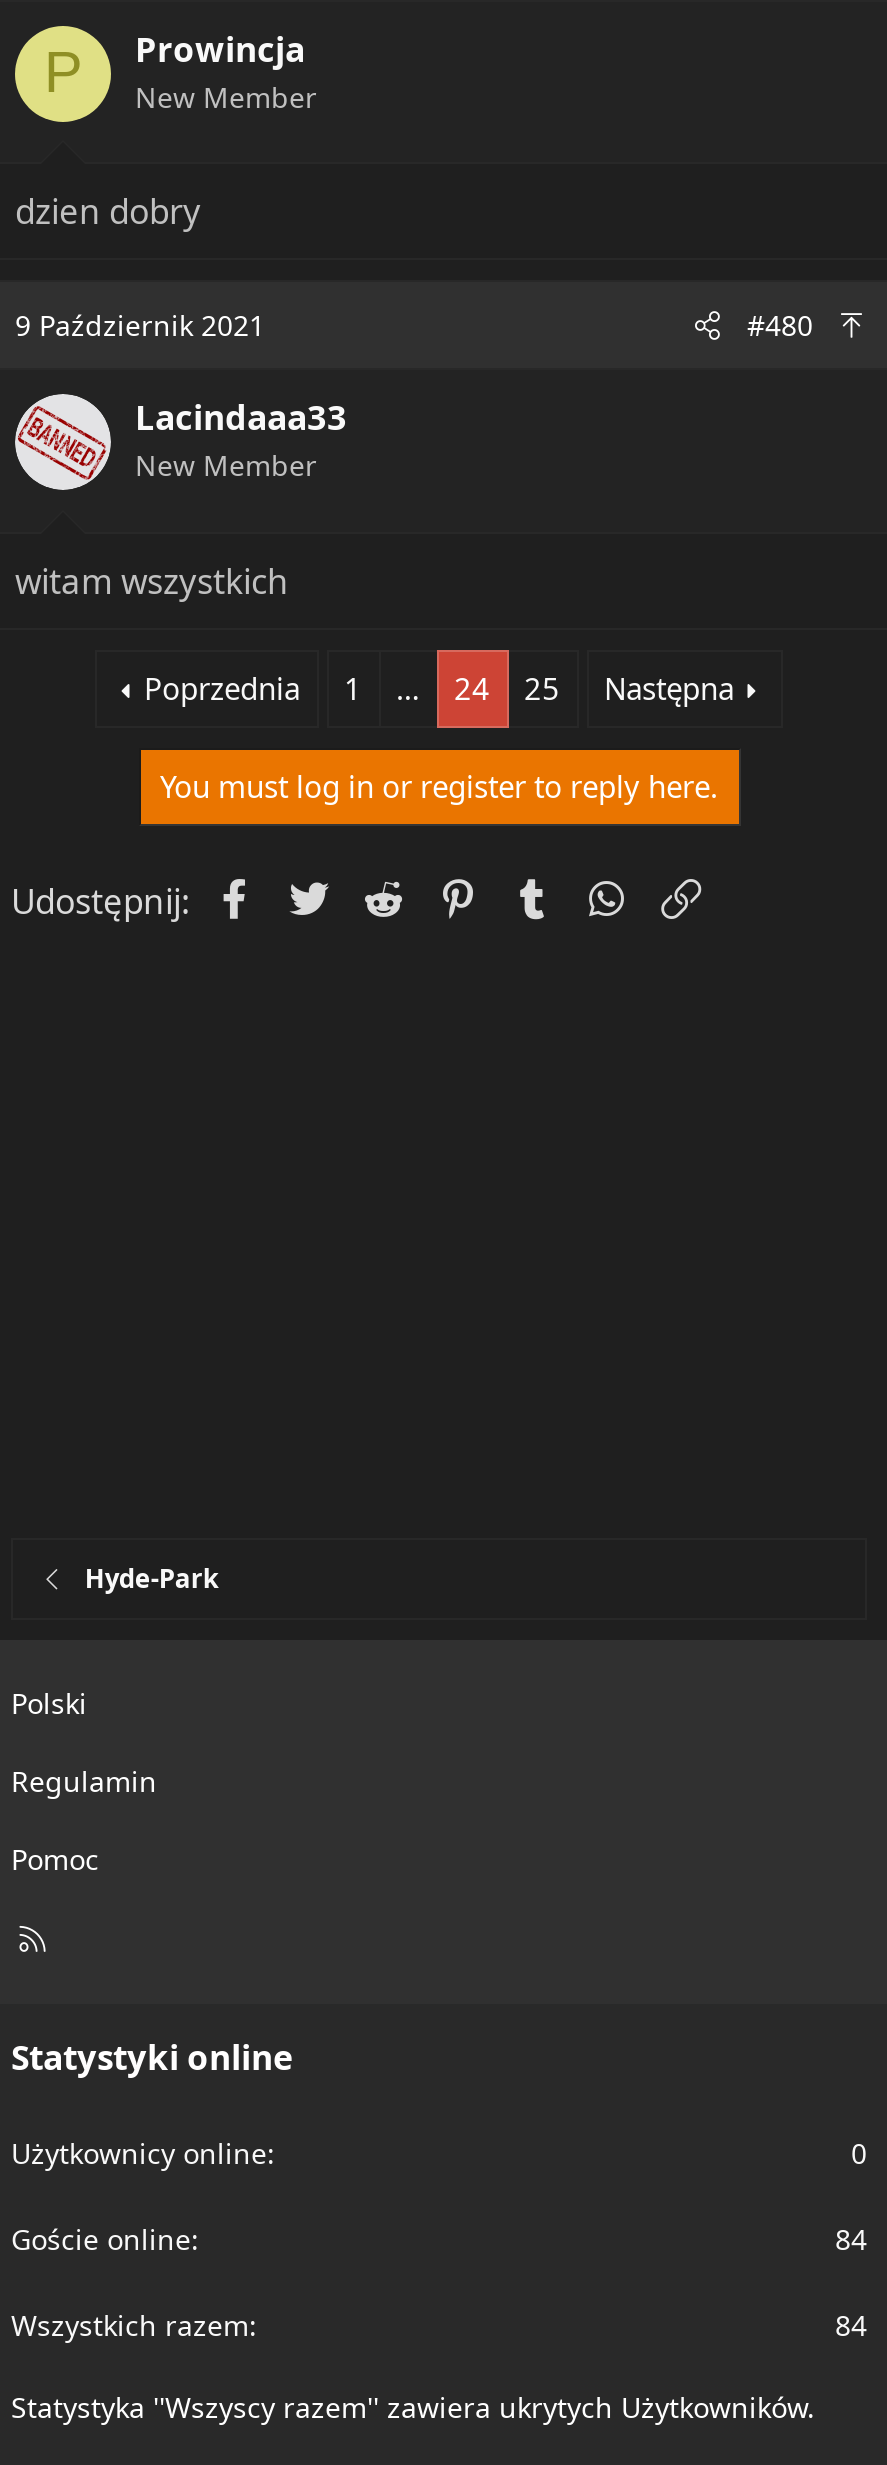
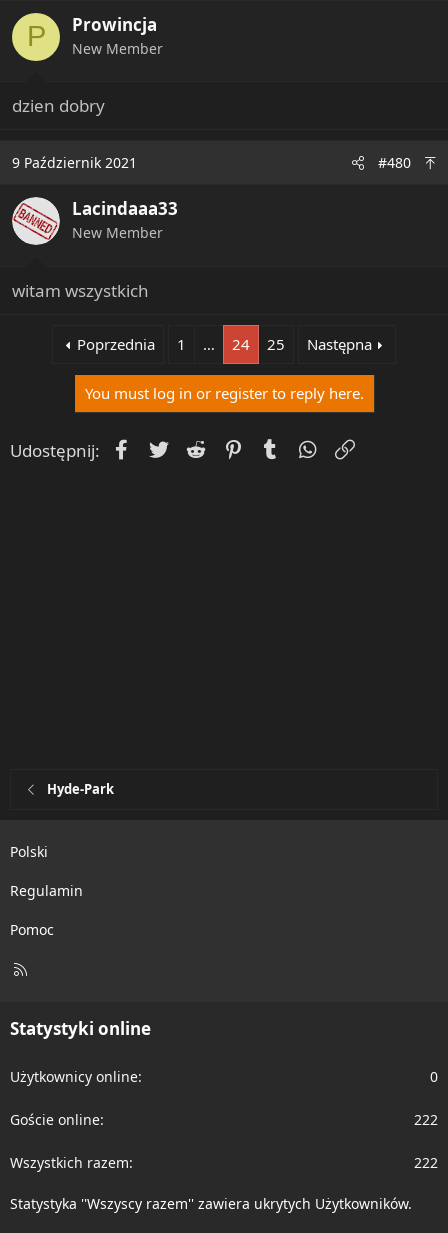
- 84
+ 222

- 84
+ 222
